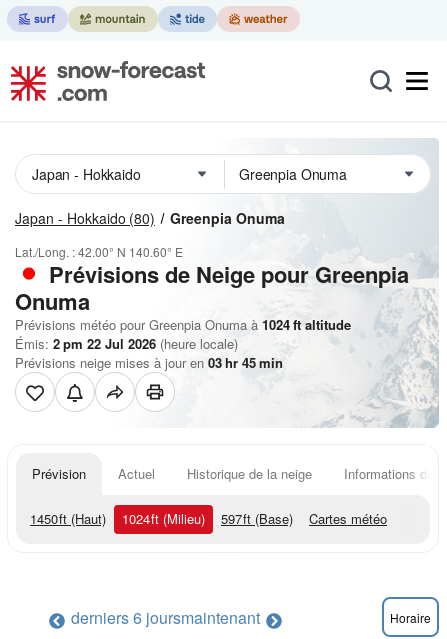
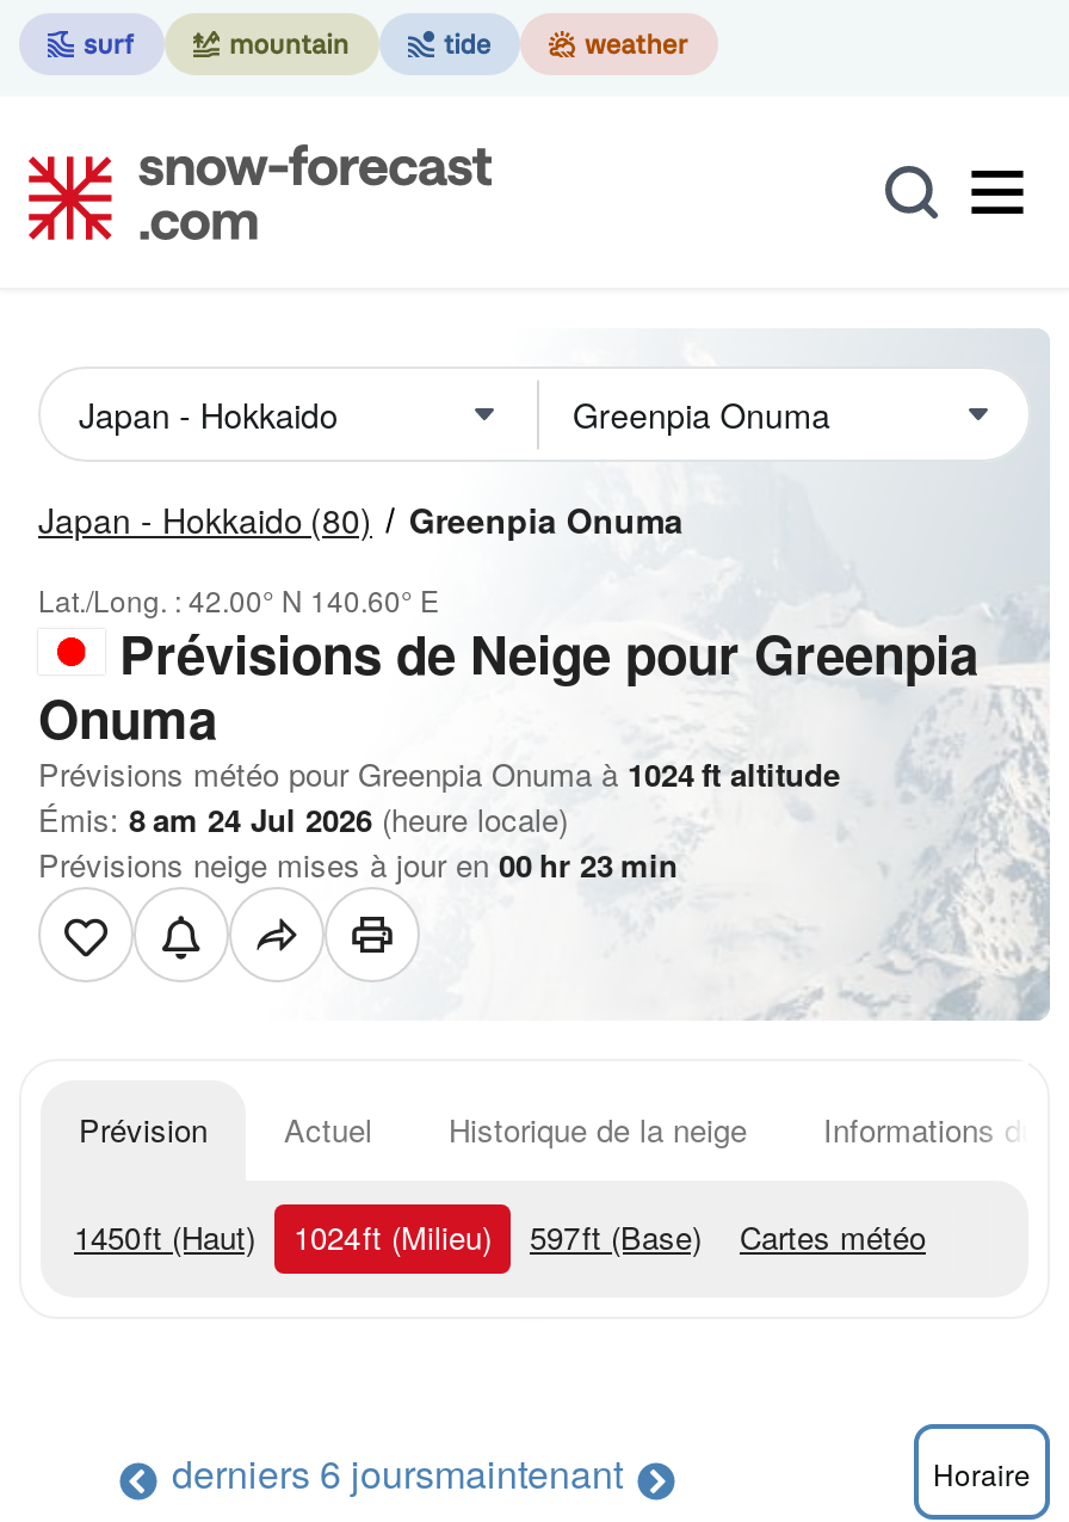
- Émis: 2 pm 22 Jul 2026 (heure locale)
+ Émis: 8 am 24 Jul 2026 (heure locale)

- Prévisions neige mises à jour en 03 hr 45 min
+ Prévisions neige mises à jour en 00 hr 23 min
